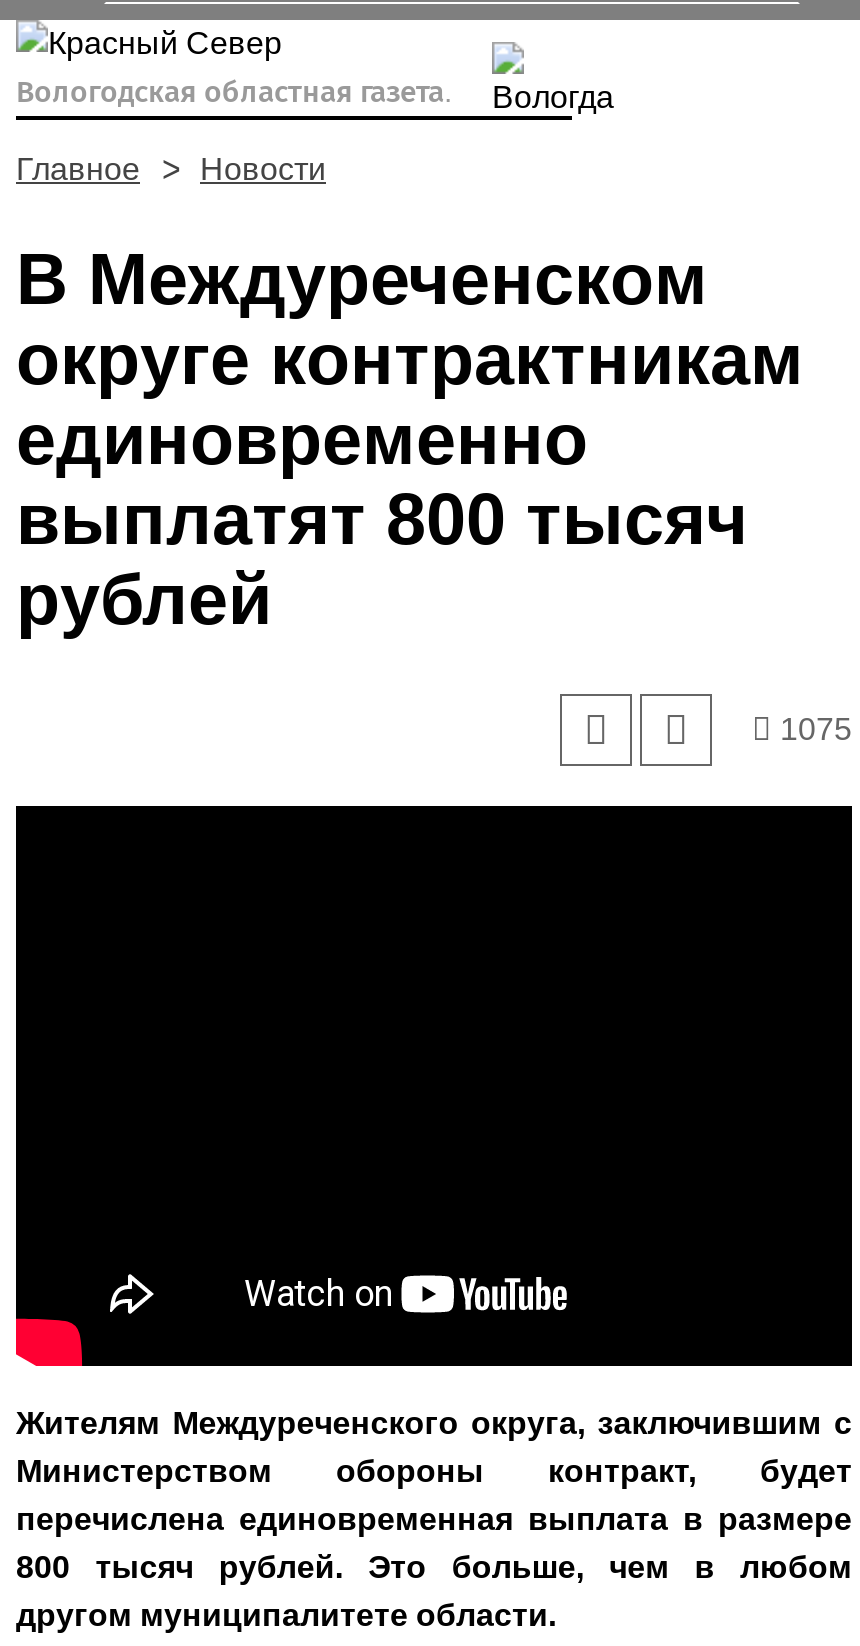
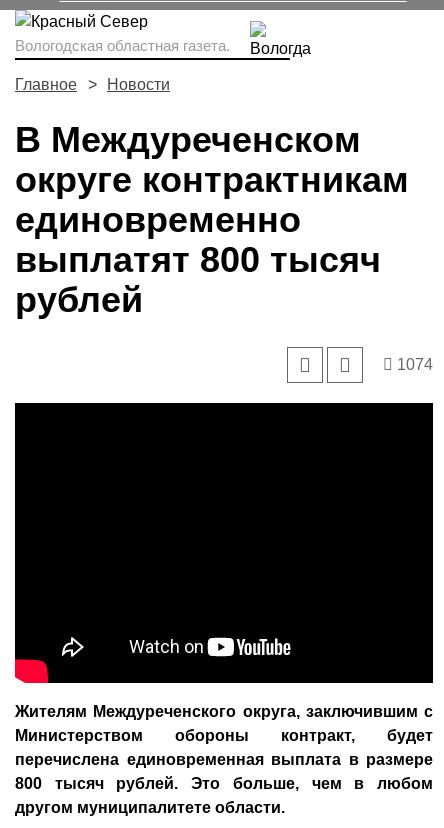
- 1075
+ 1074
